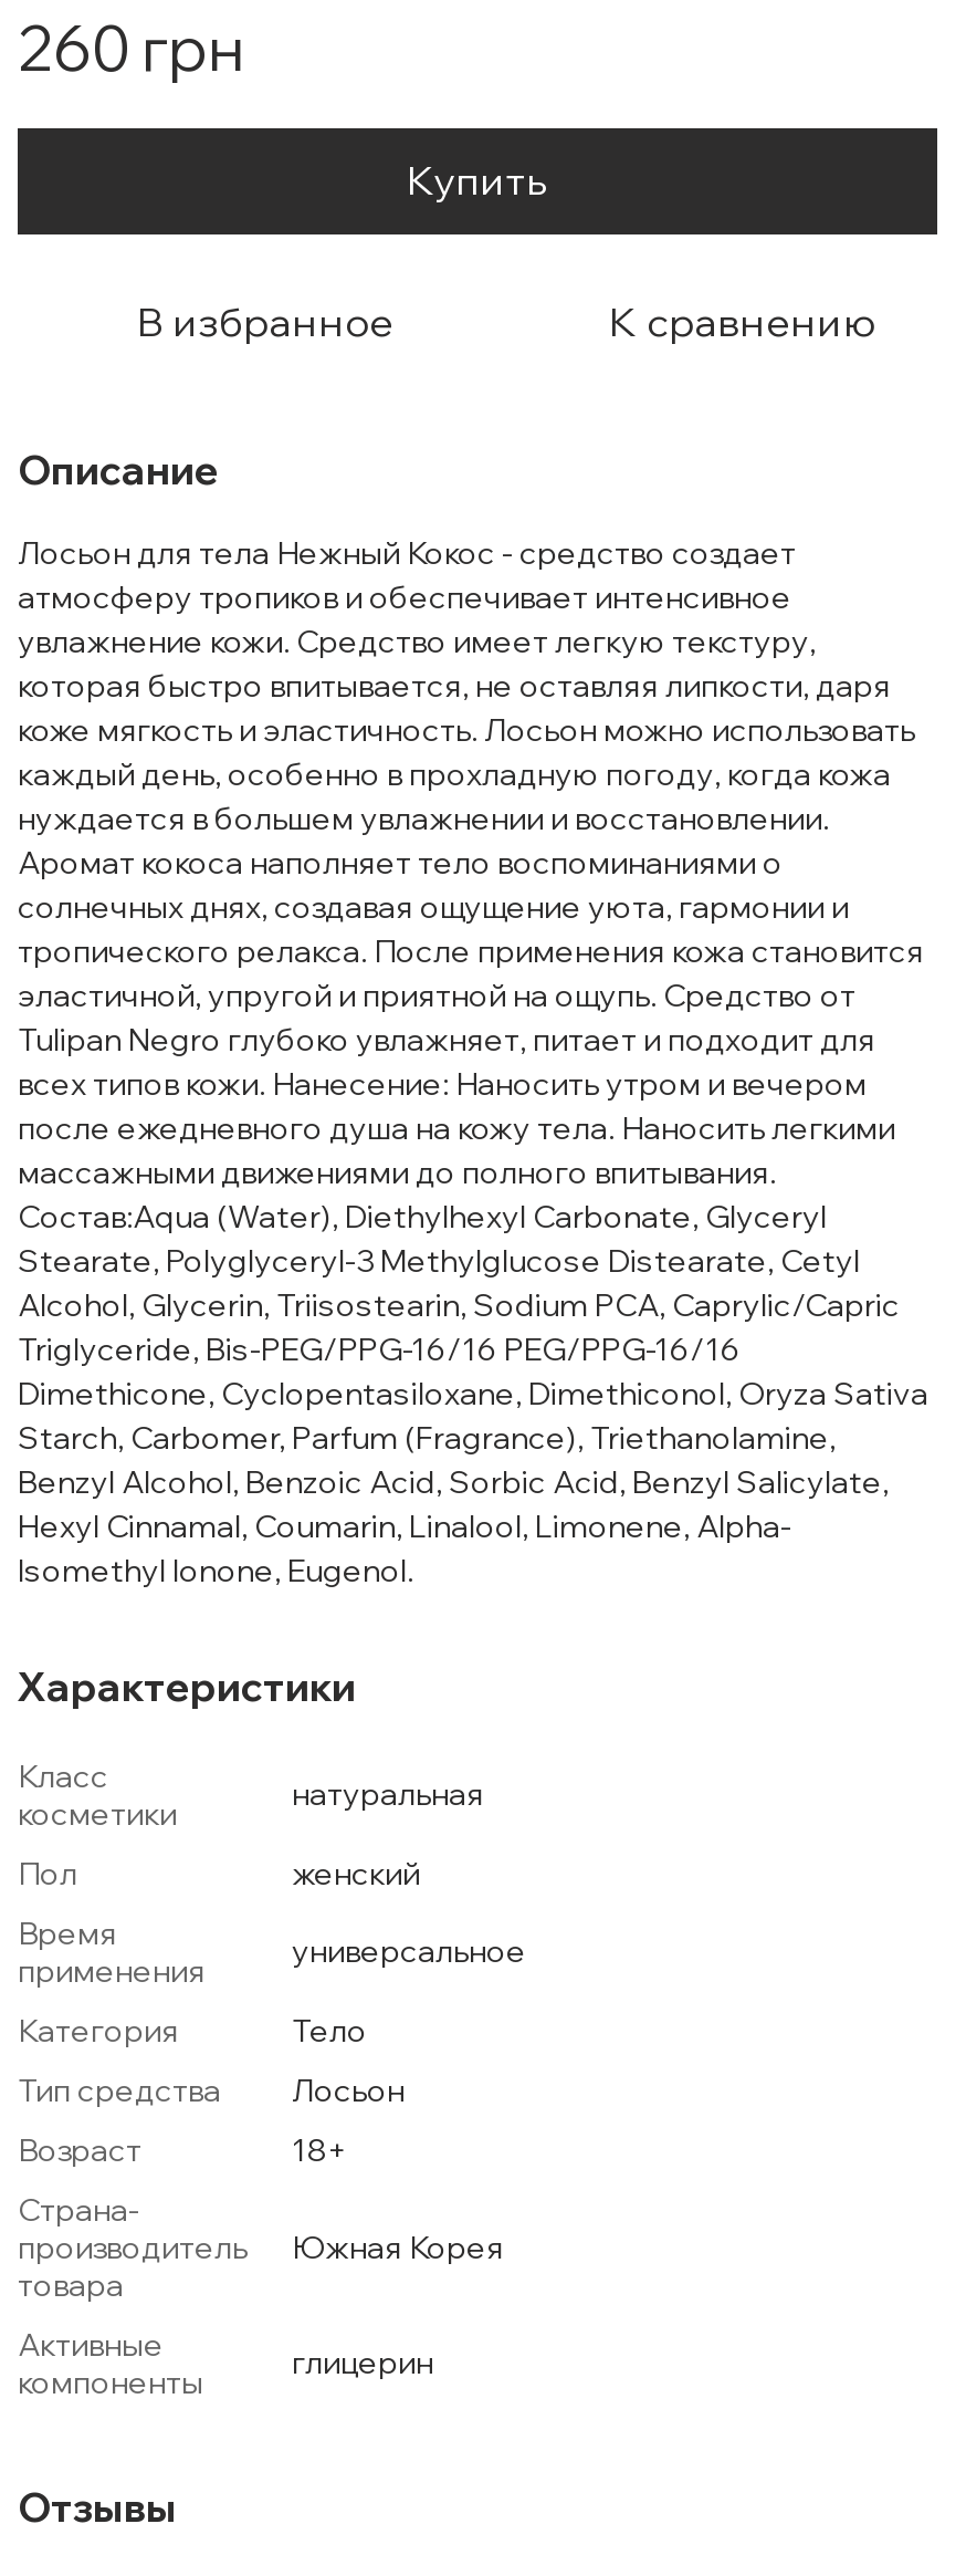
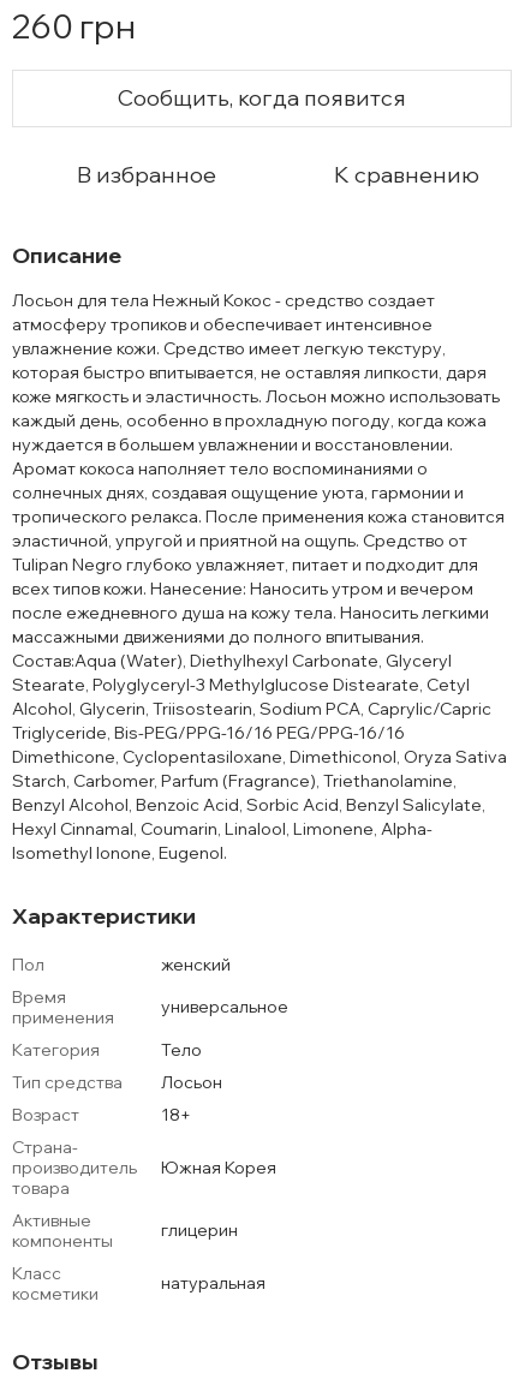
- Купить
+ Сообщить, когда появится

moved down: Класс | косметики | натуральная

moved up: Пол | женский | Время | ... | компоненты | глицерин
